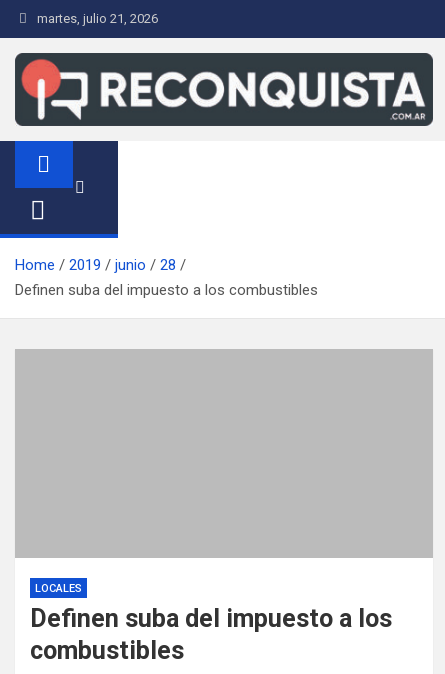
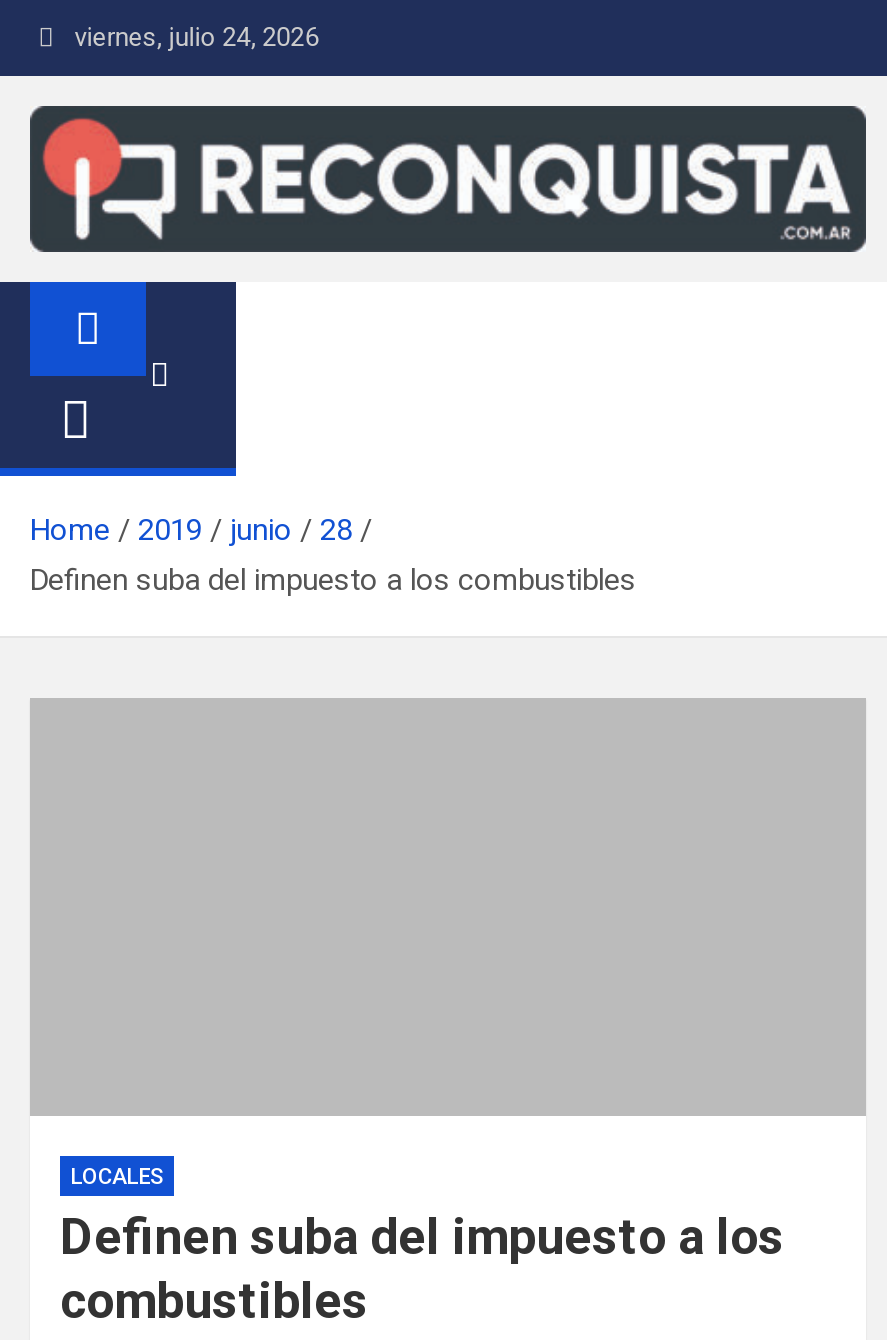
- martes, julio 21, 2026
+ viernes, julio 24, 2026
